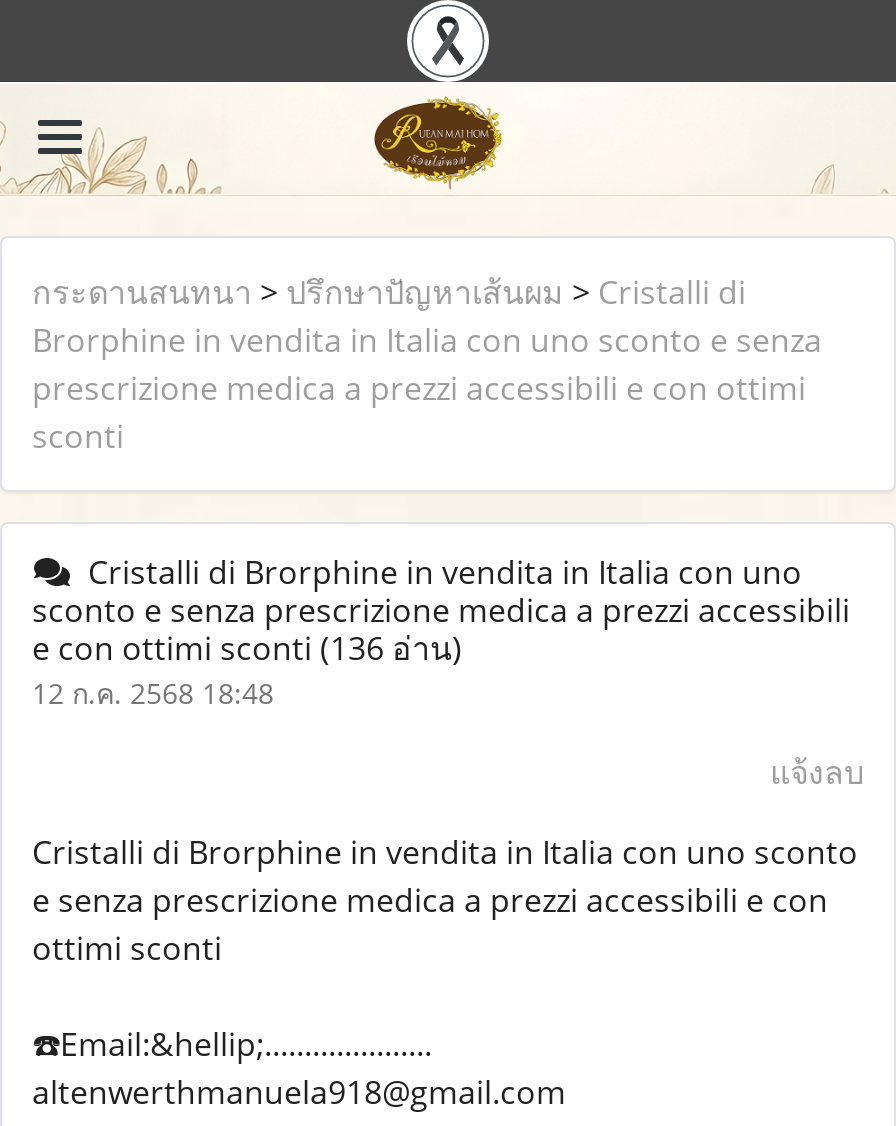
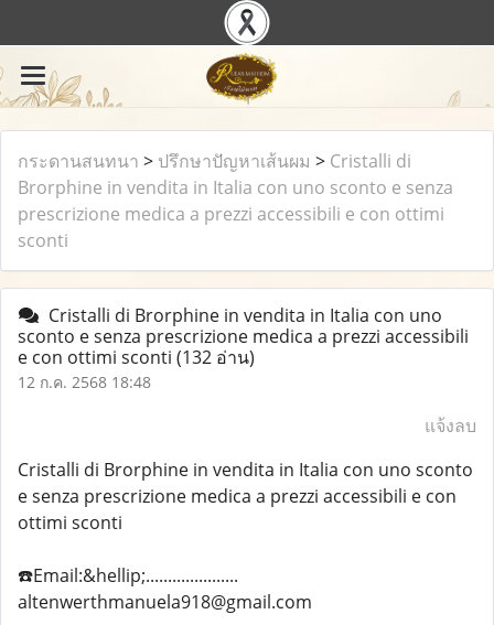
- e con ottimi sconti (136 อ่าน)
+ e con ottimi sconti (132 อ่าน)
